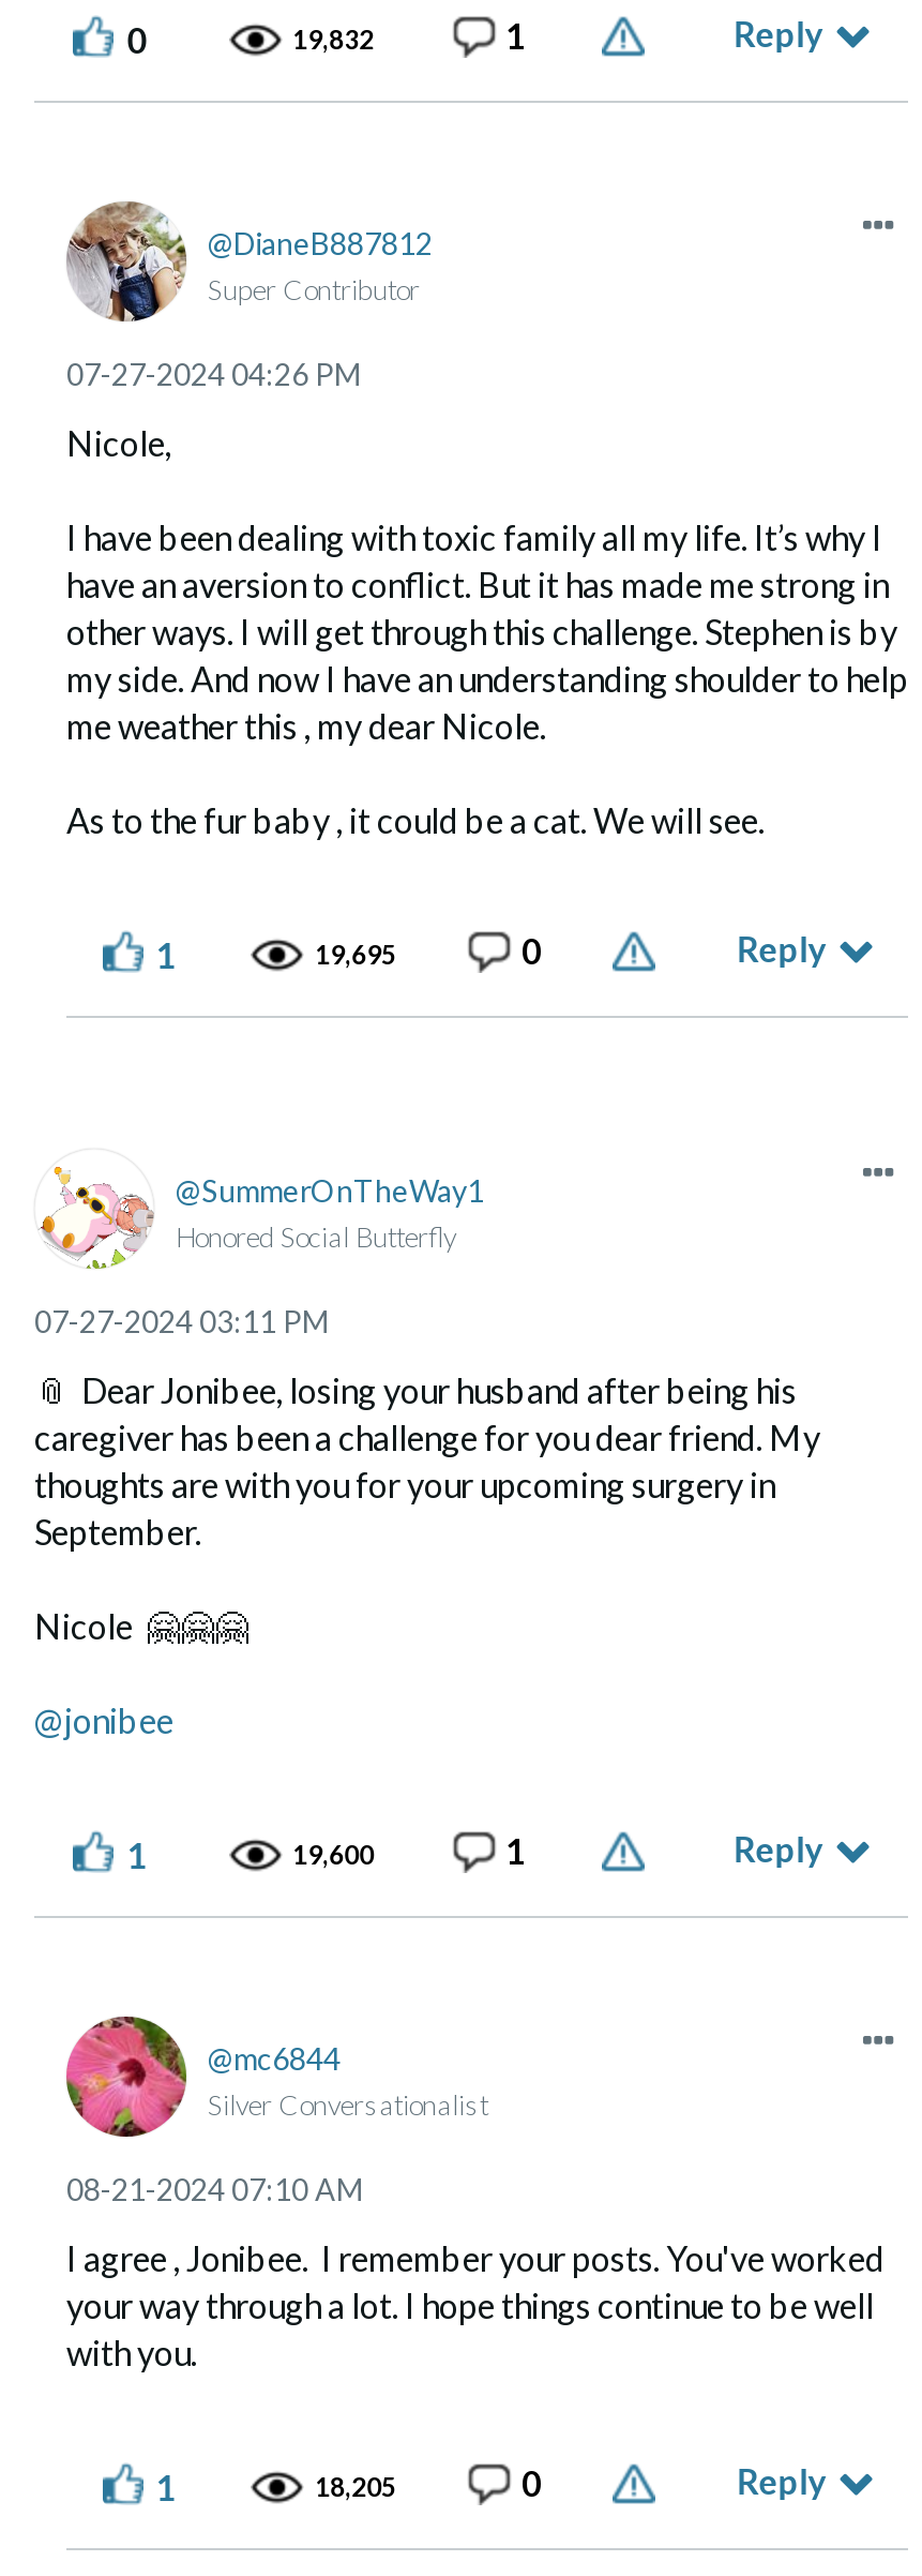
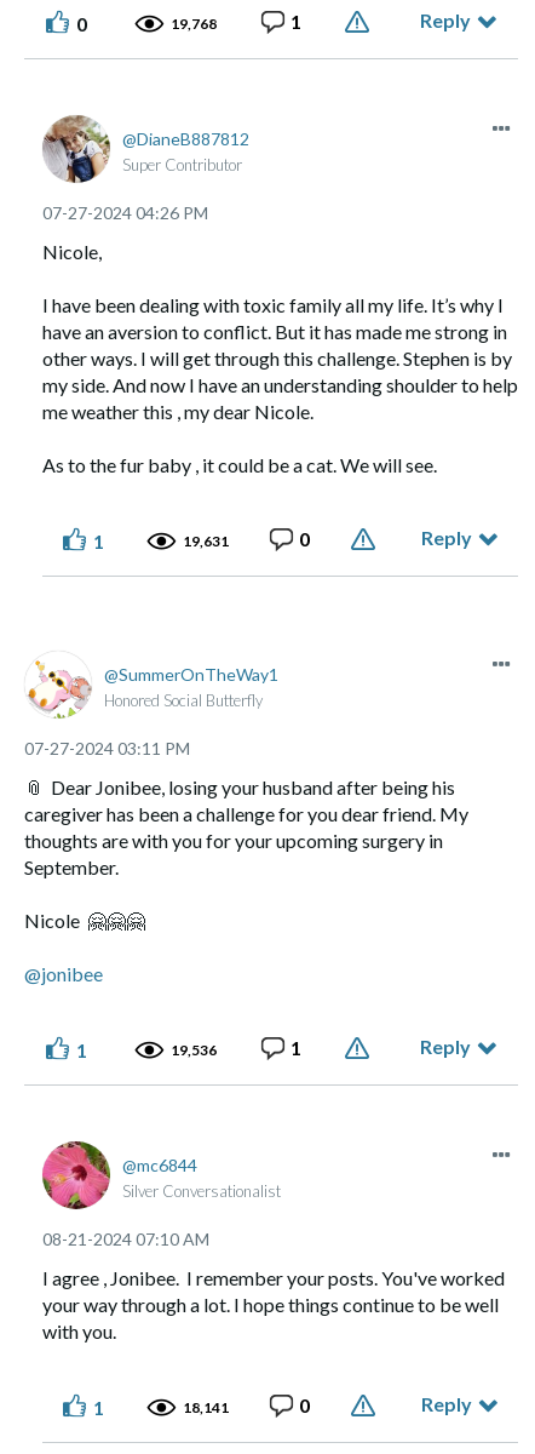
- 19,832
+ 19,768

- 19,695
+ 19,631

- 19,600
+ 19,536

- 18,205
+ 18,141
